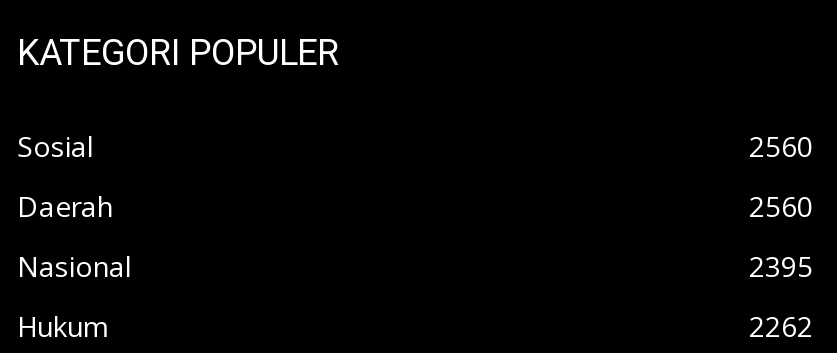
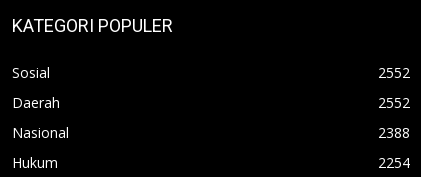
- 2560
+ 2552

- 2560
+ 2552

- 2395
+ 2388

- 2262
+ 2254
